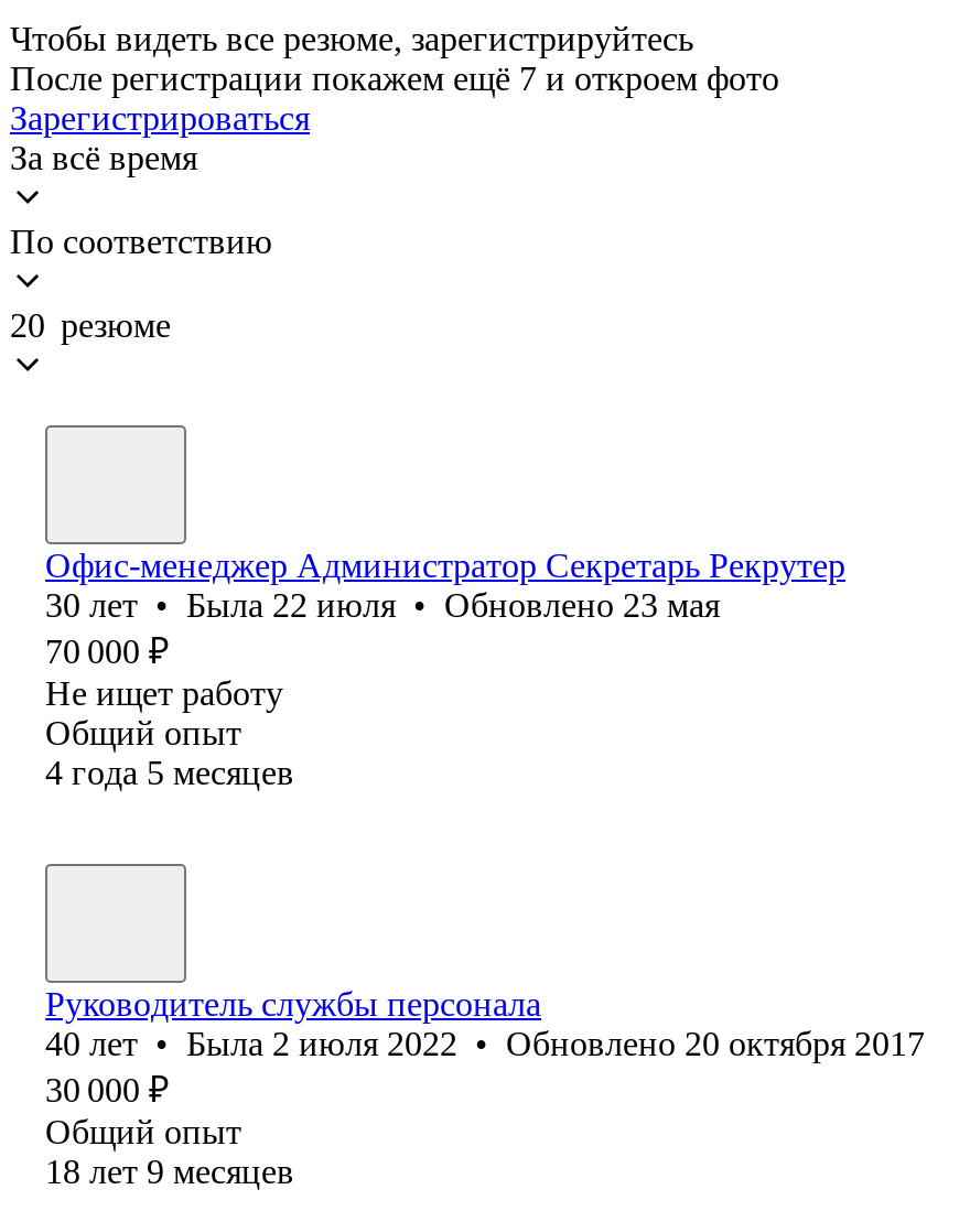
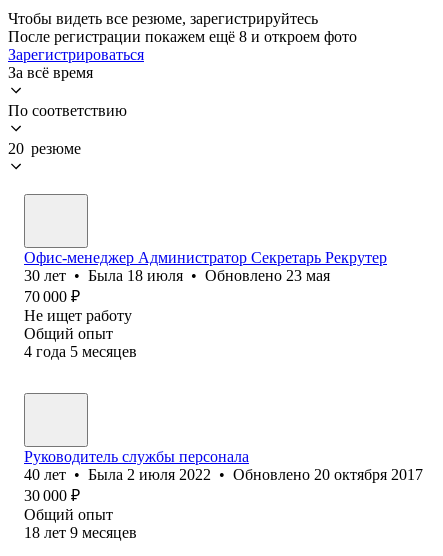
- После регистрации покажем ещё 7 и откроем фото
+ После регистрации покажем ещё 8 и откроем фото

- 30 лет • Была 22 июля • Обновлено 23 мая
+ 30 лет • Была 18 июля • Обновлено 23 мая
